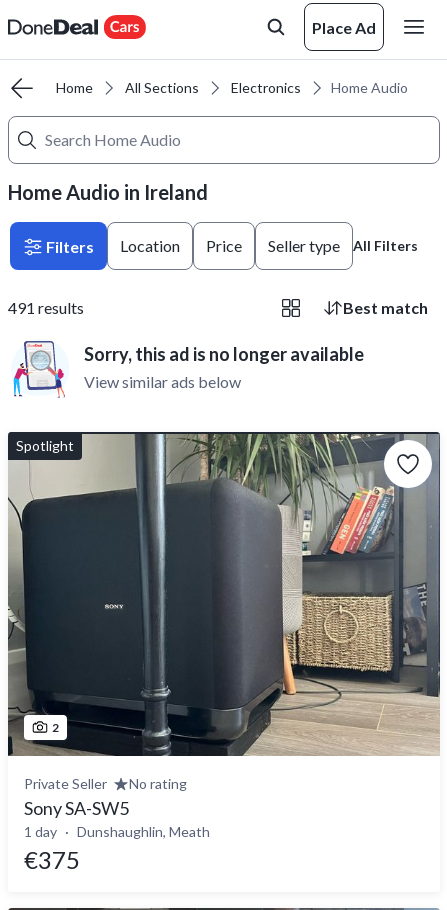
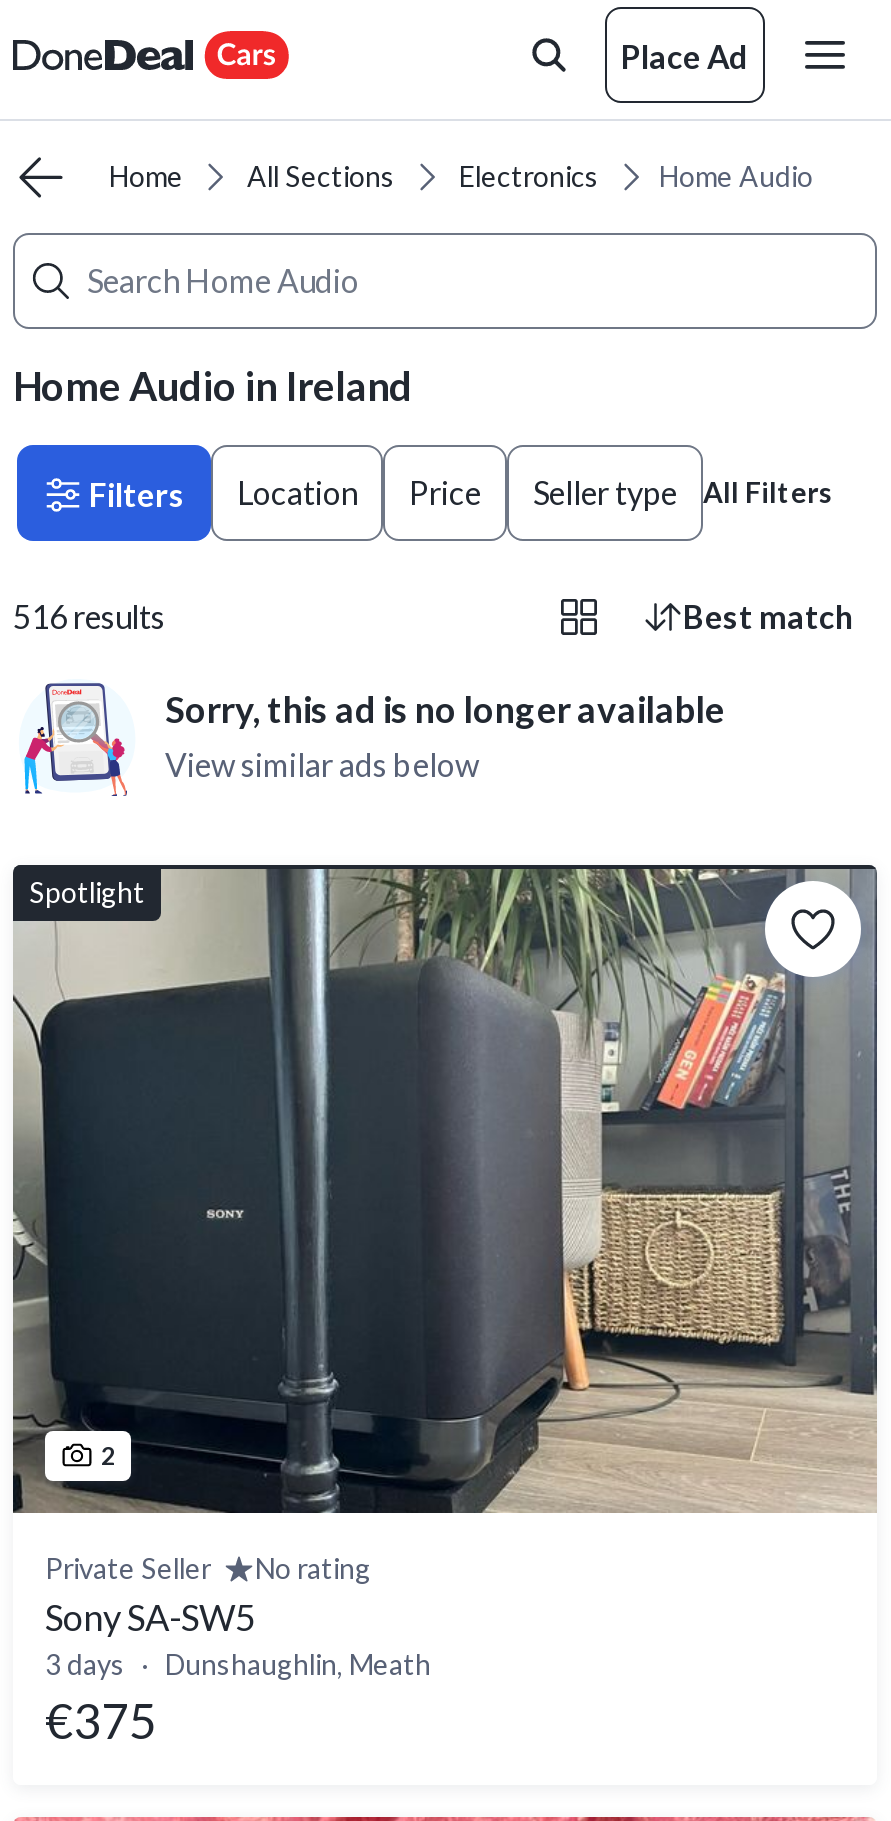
- 491 results
+ 516 results

- 1 day Dunshaughlin, Meath
+ 3 days Dunshaughlin, Meath
